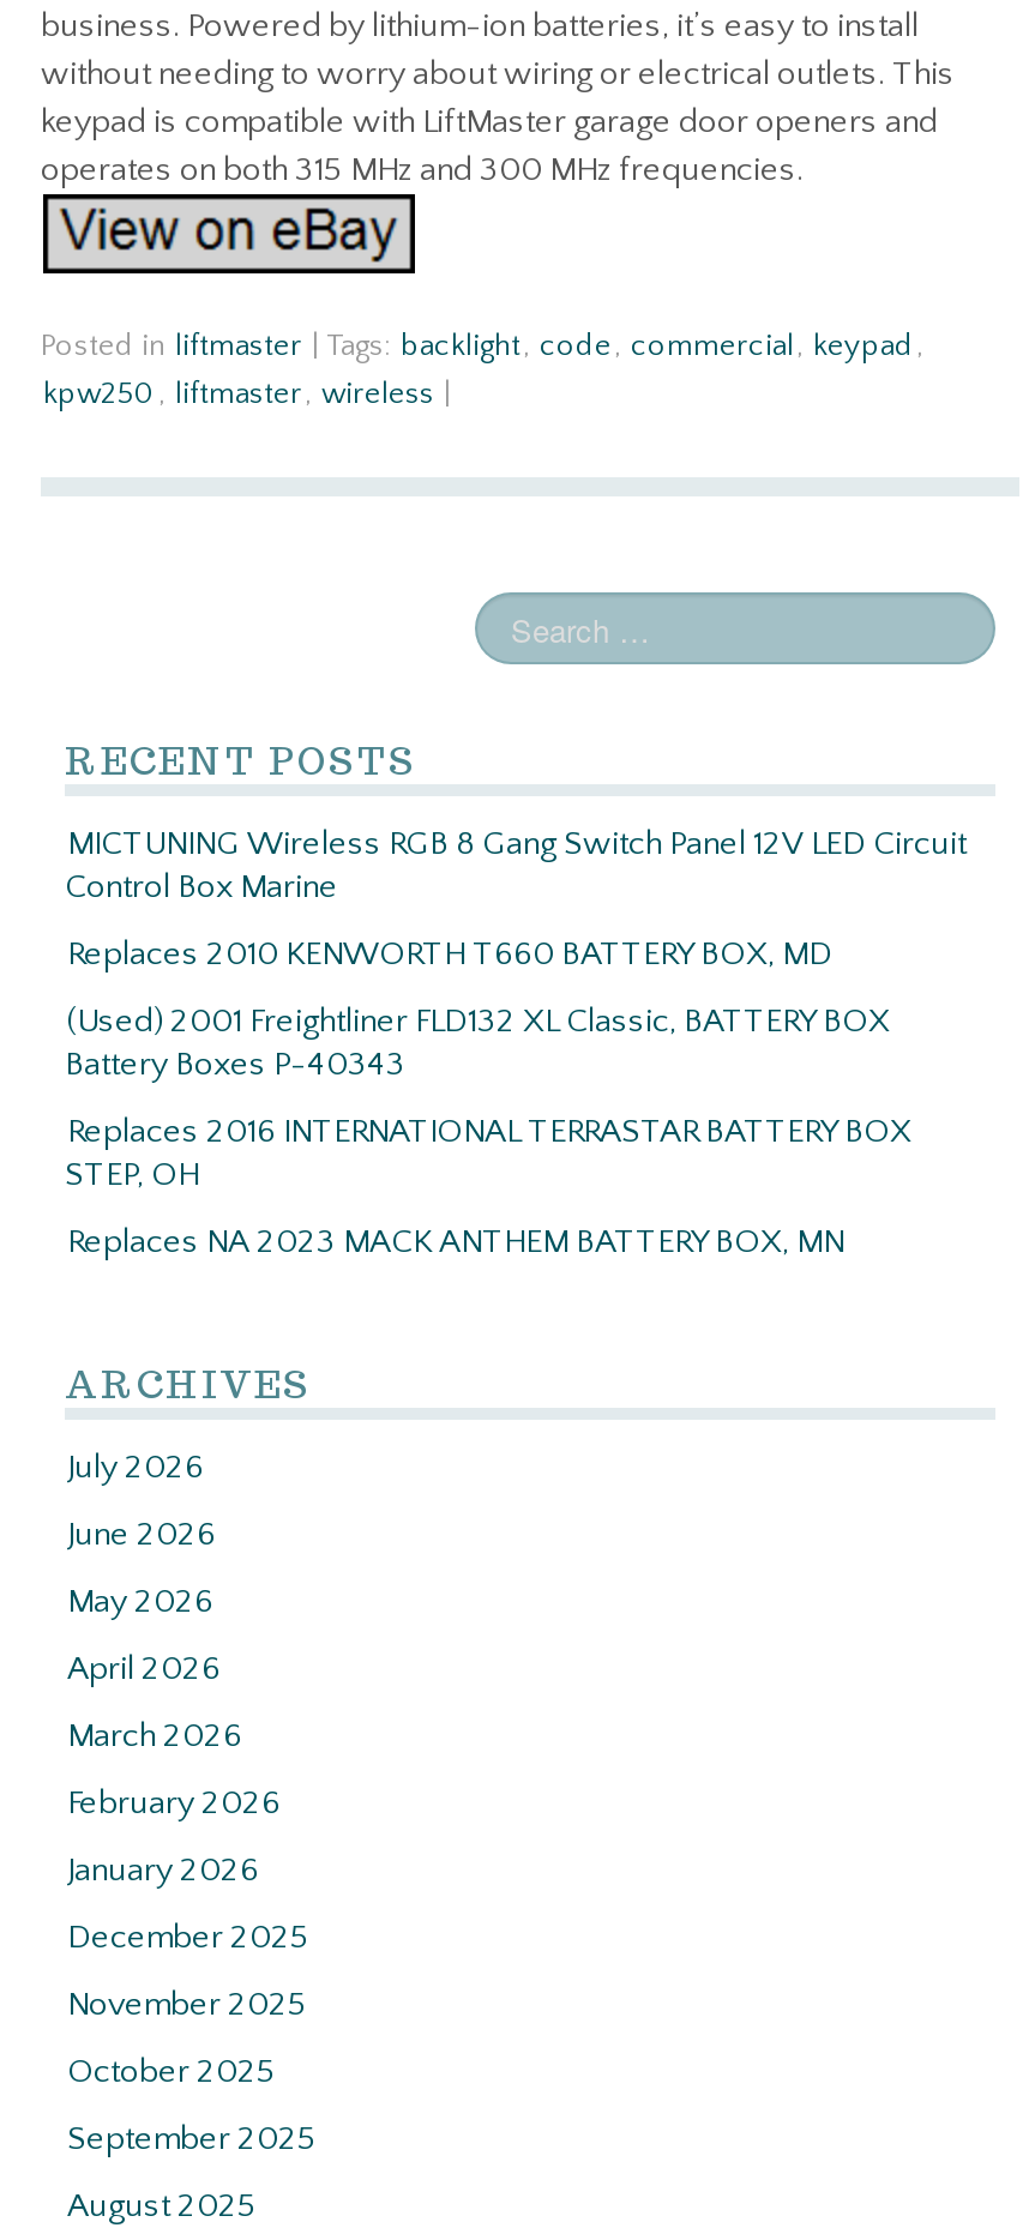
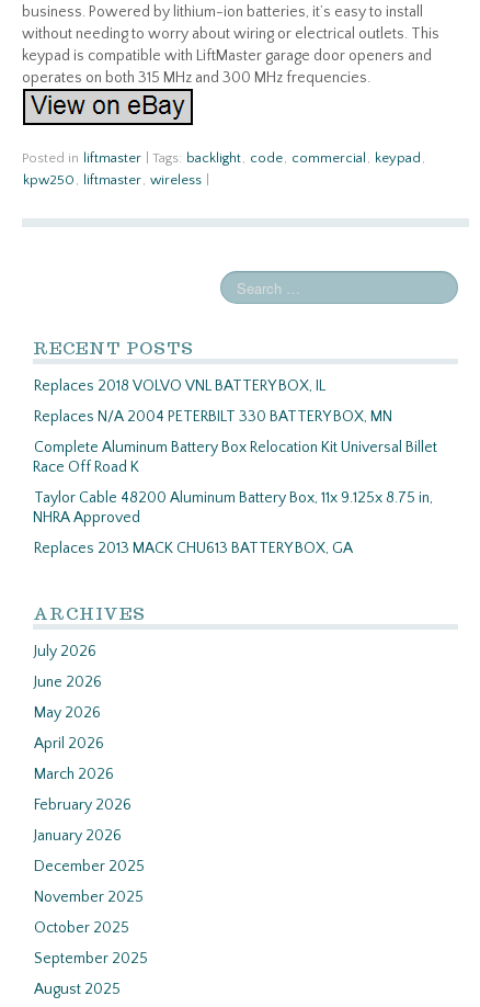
- MICTUNING Wireless RGB 8 Gang Switch Panel 12V LED Circuit
- Control Box Marine
+ Replaces 2018 VOLVO VNL BATTERY BOX, IL

- Replaces 2010 KENWORTH T660 BATTERY BOX, MD
+ Replaces N/A 2004 PETERBILT 330 BATTERY BOX, MN

- (Used) 2001 Freightliner FLD132 XL Classic, BATTERY BOX
- Battery Boxes P-40343
+ Complete Aluminum Battery Box Relocation Kit Universal Billet
+ Race Off Road K

- Replaces 2016 INTERNATIONAL TERRASTAR BATTERY BOX
- STEP, OH
+ Taylor Cable 48200 Aluminum Battery Box, 11x 9.125x 8.75 in,
+ NHRA Approved

- Replaces NA 2023 MACK ANTHEM BATTERY BOX, MN
+ Replaces 2013 MACK CHU613 BATTERY BOX, GA
